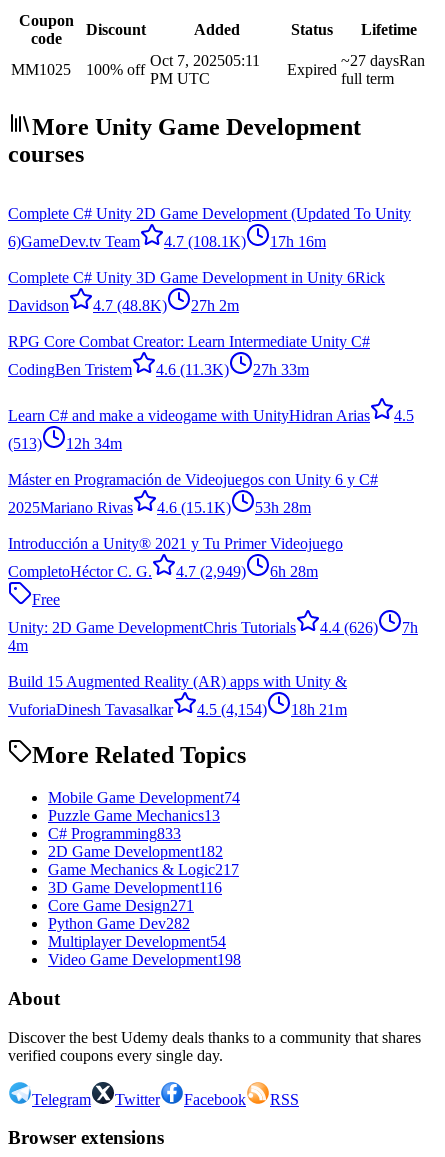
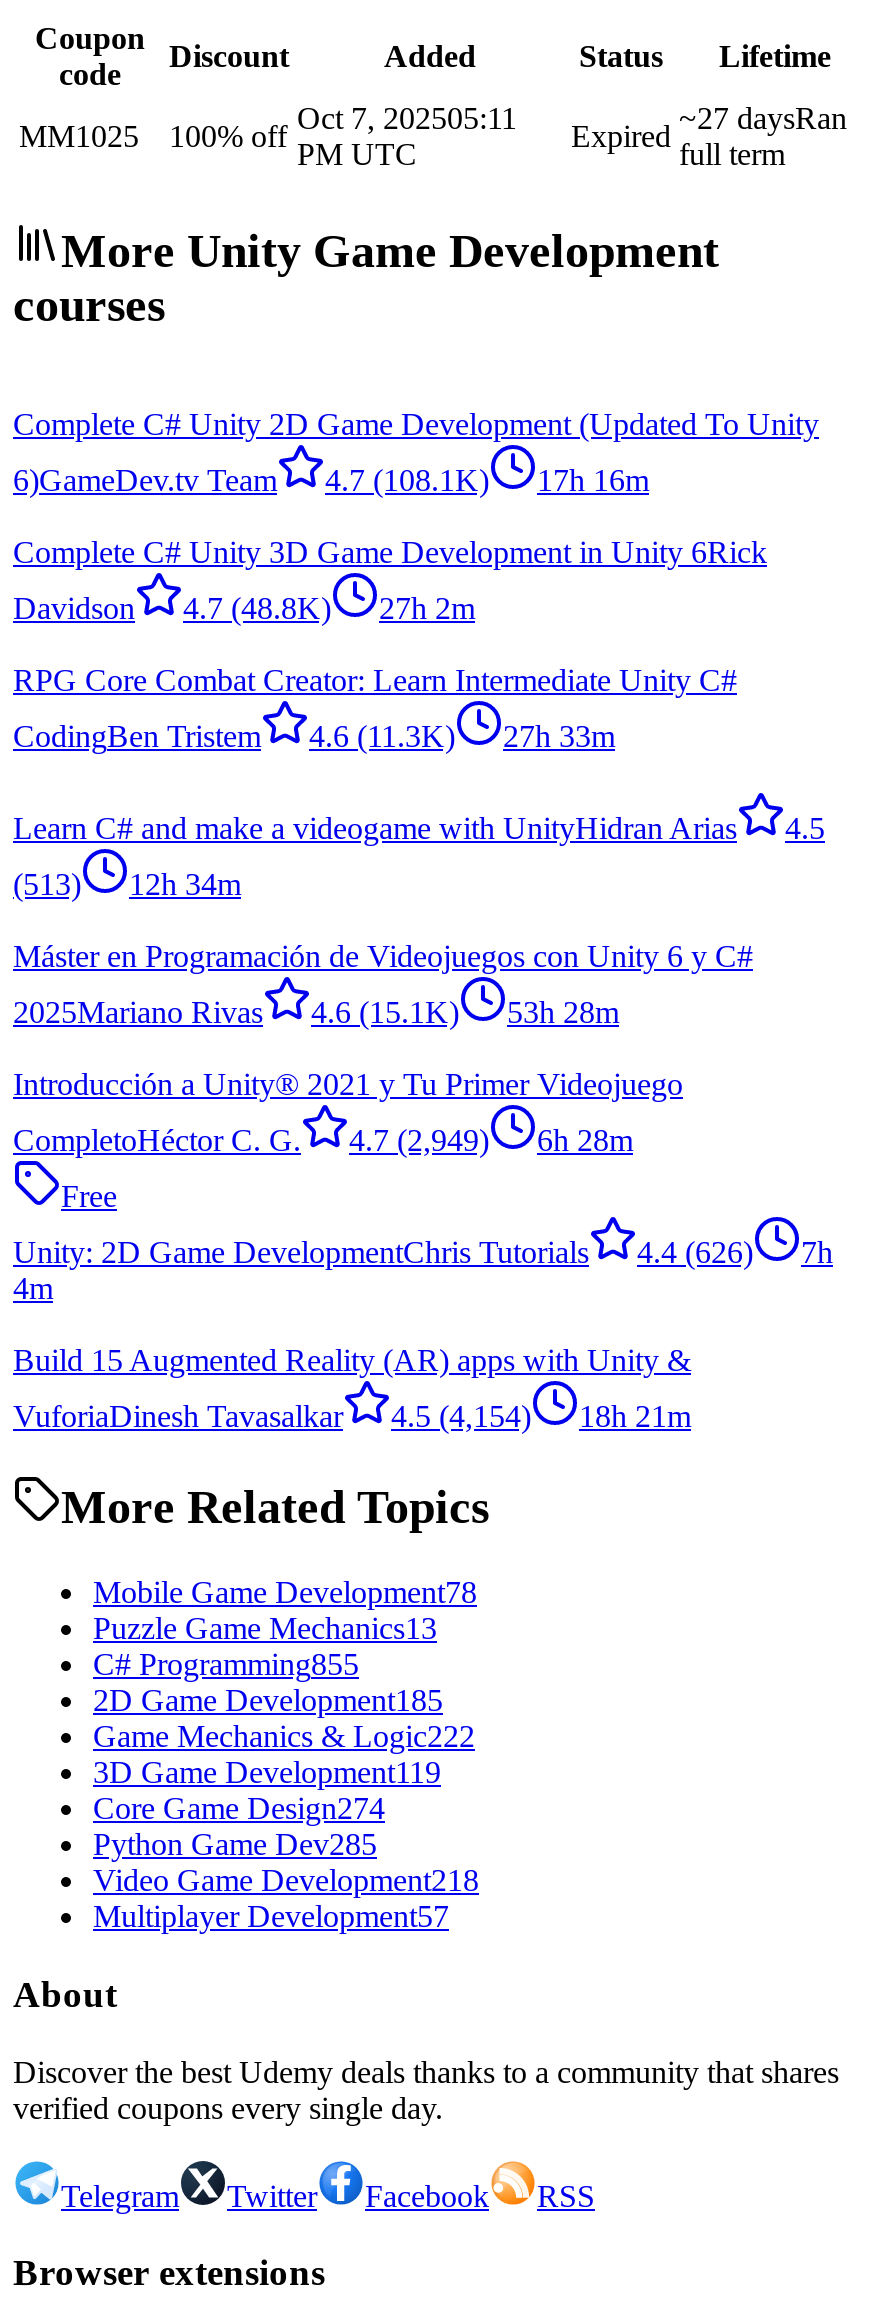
- Mobile Game Development74
+ Mobile Game Development78

- C# Programming833
- 2D Game Development182
- Game Mechanics & Logic217
- 3D Game Development116
- Core Game Design271
- Python Game Dev282
- Multiplayer Development54
- Video Game Development198
+ C# Programming855
+ 2D Game Development185
+ Game Mechanics & Logic222
+ 3D Game Development119
+ Core Game Design274
+ Python Game Dev285
+ Video Game Development218
+ Multiplayer Development57
